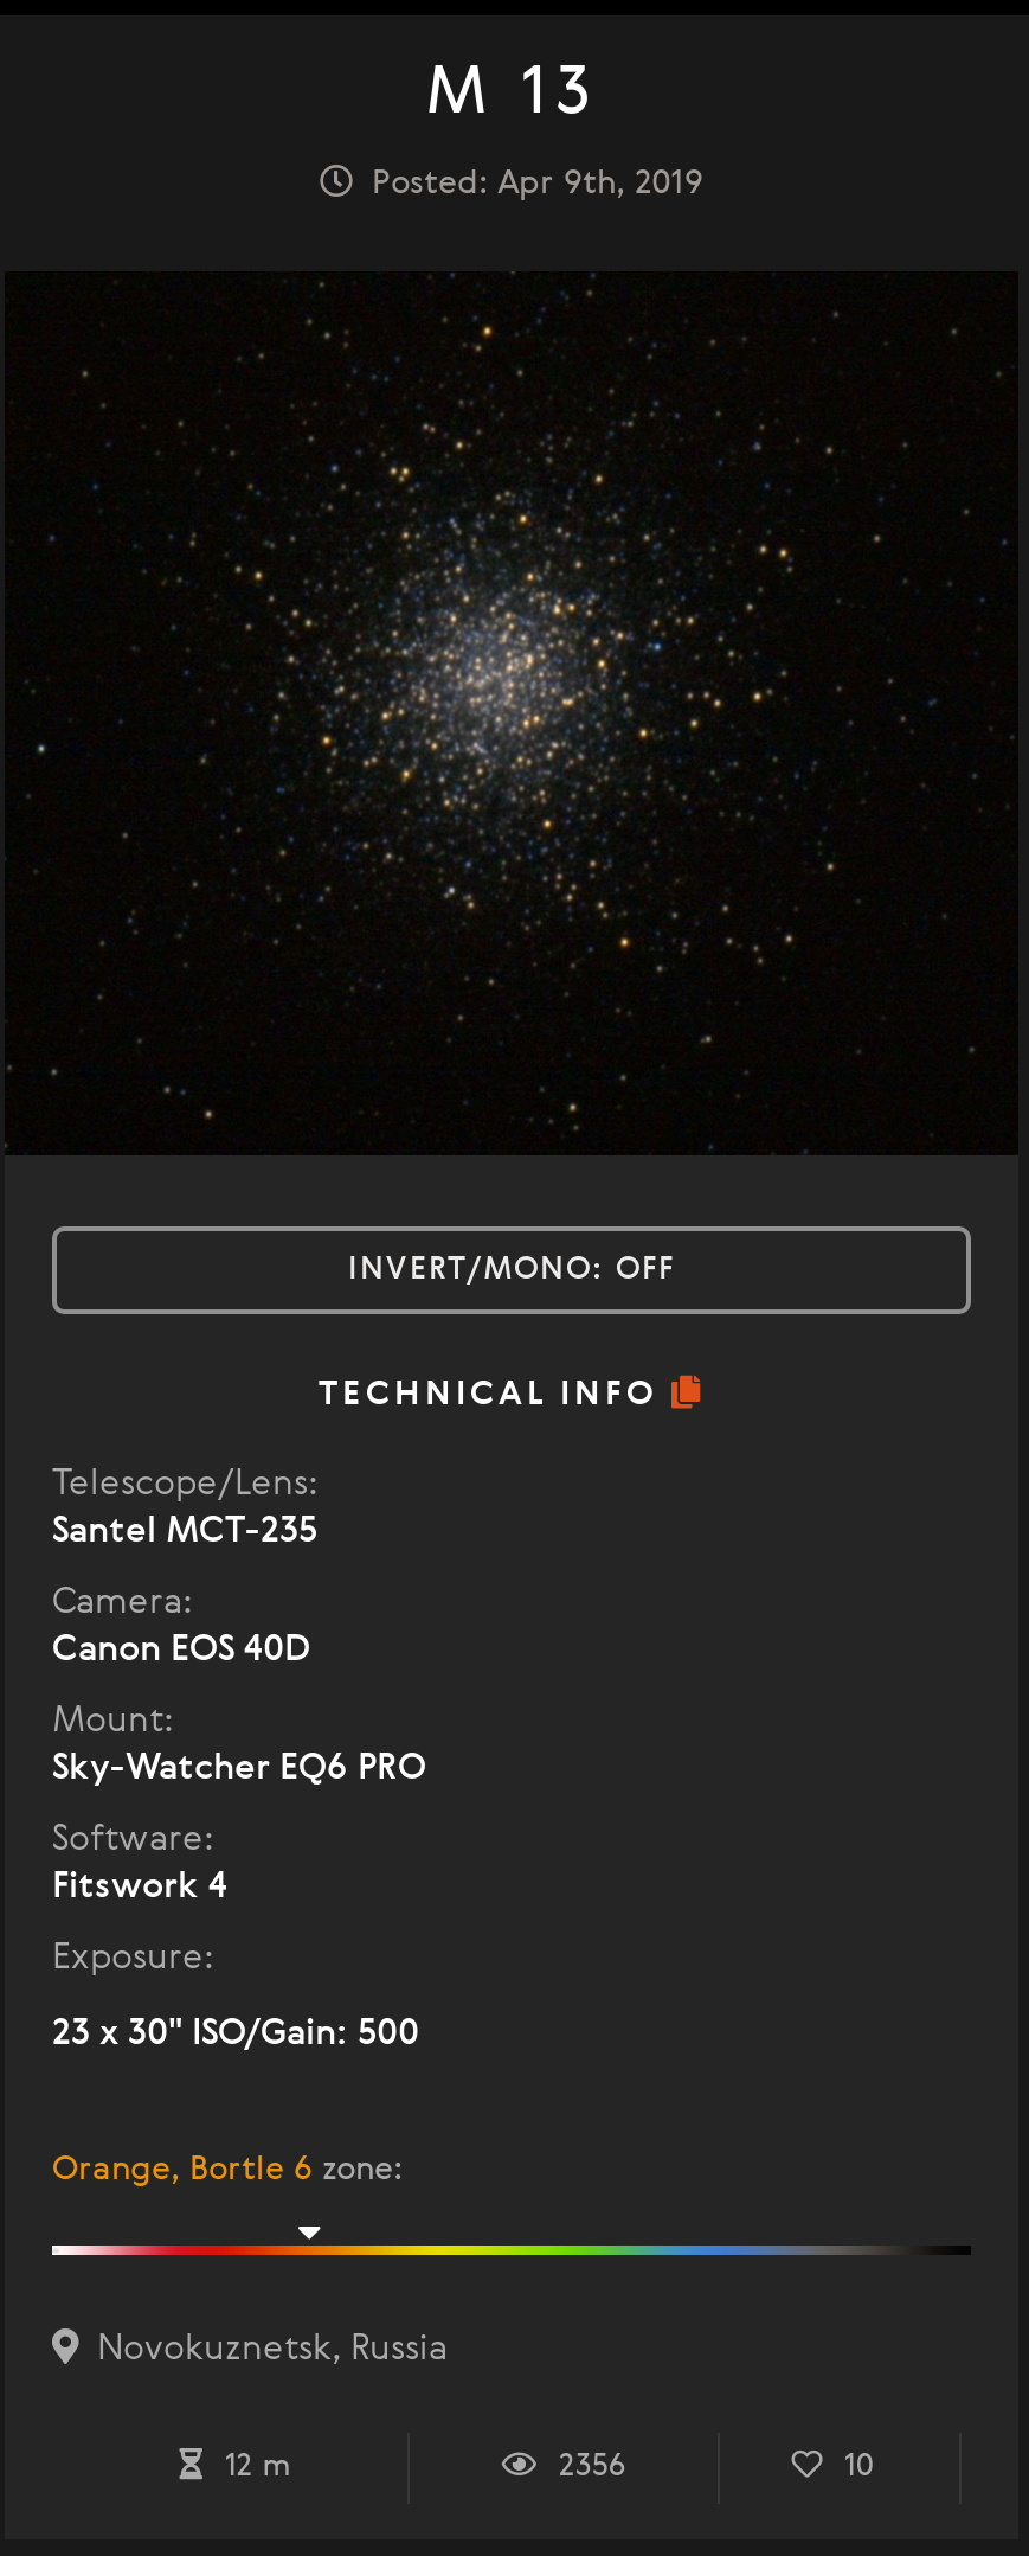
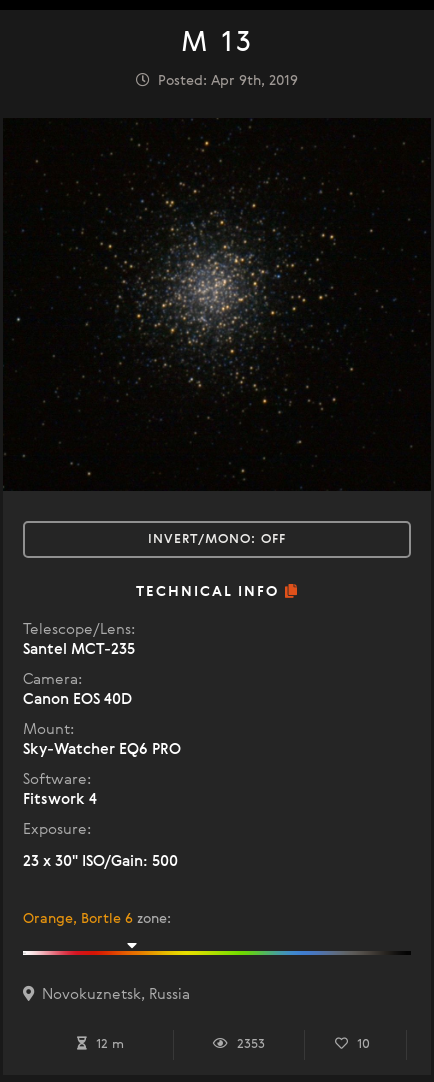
- 2356
+ 2353
